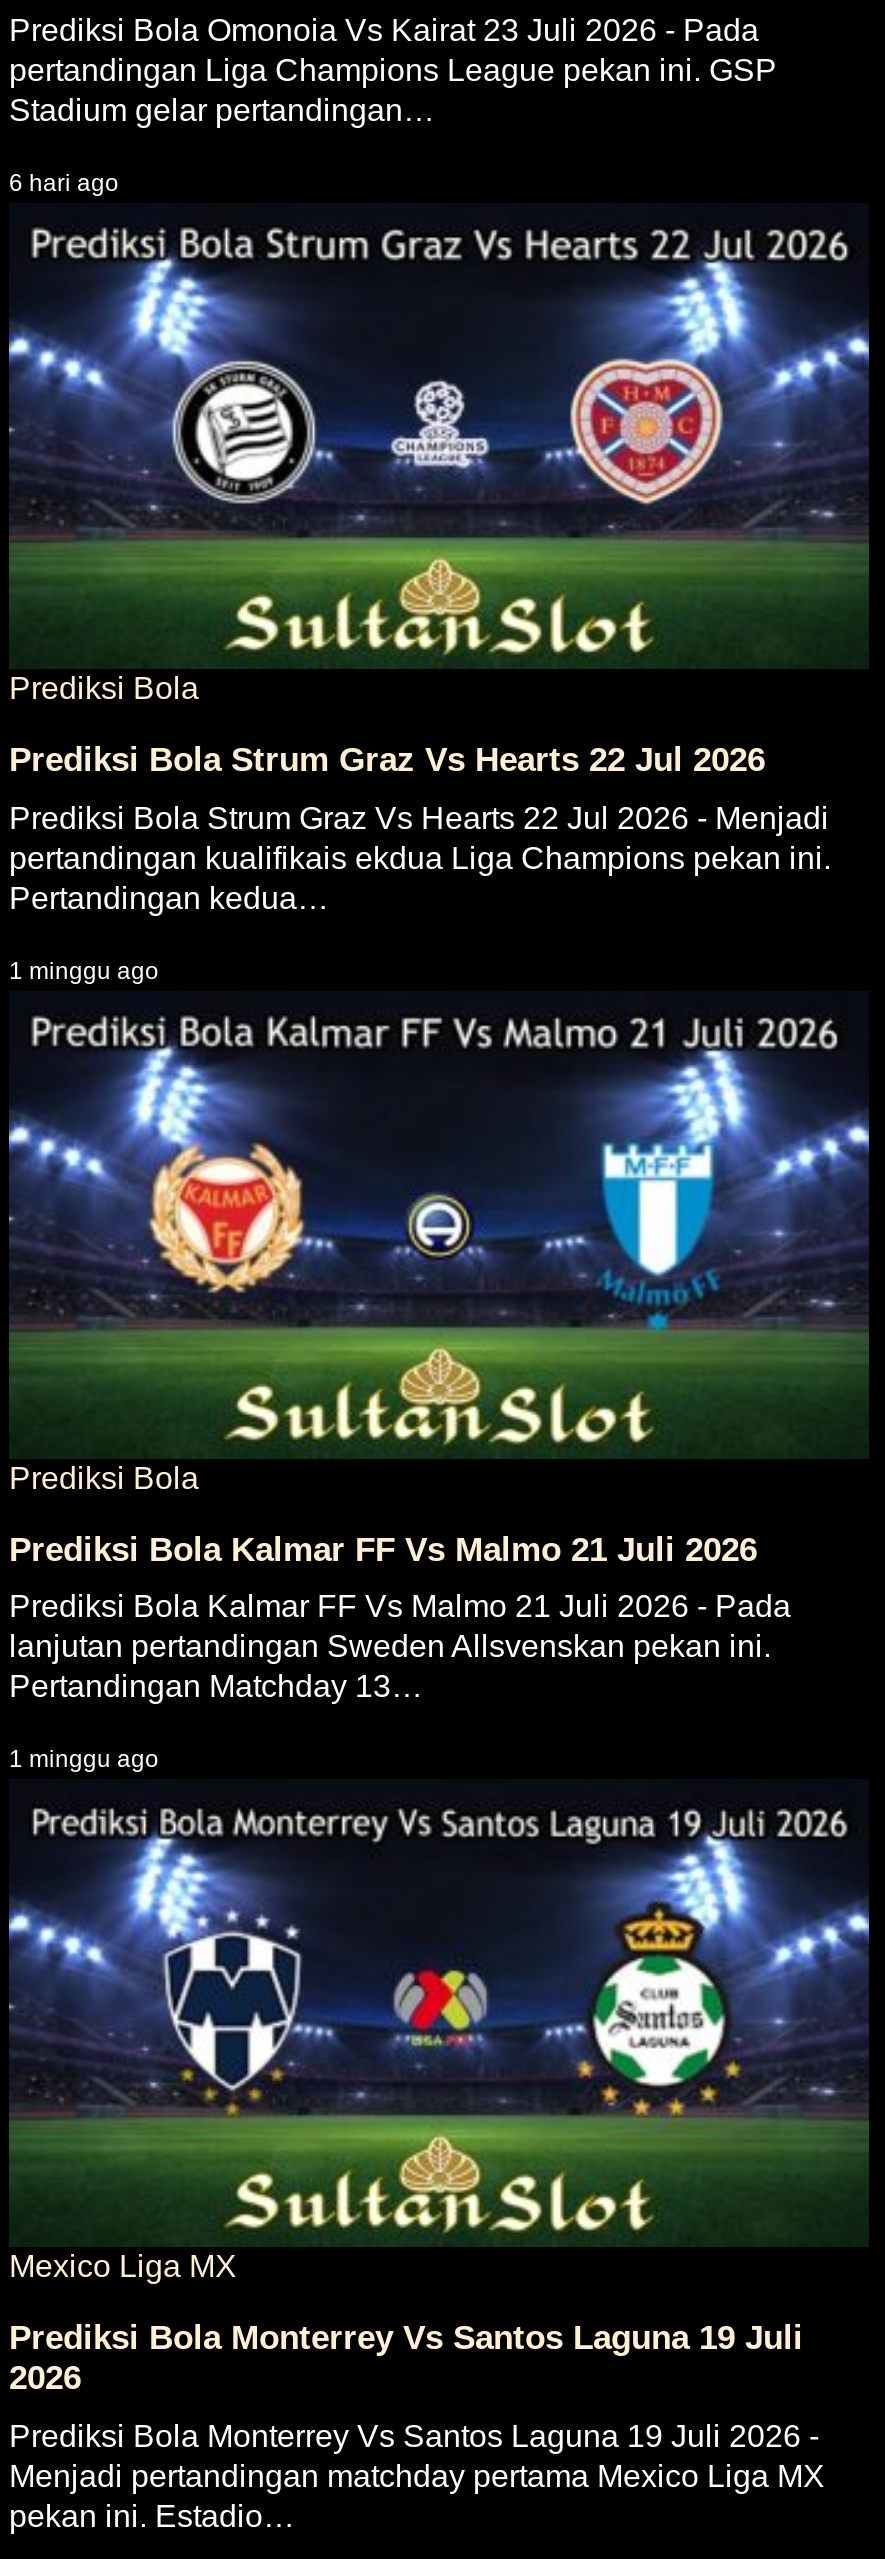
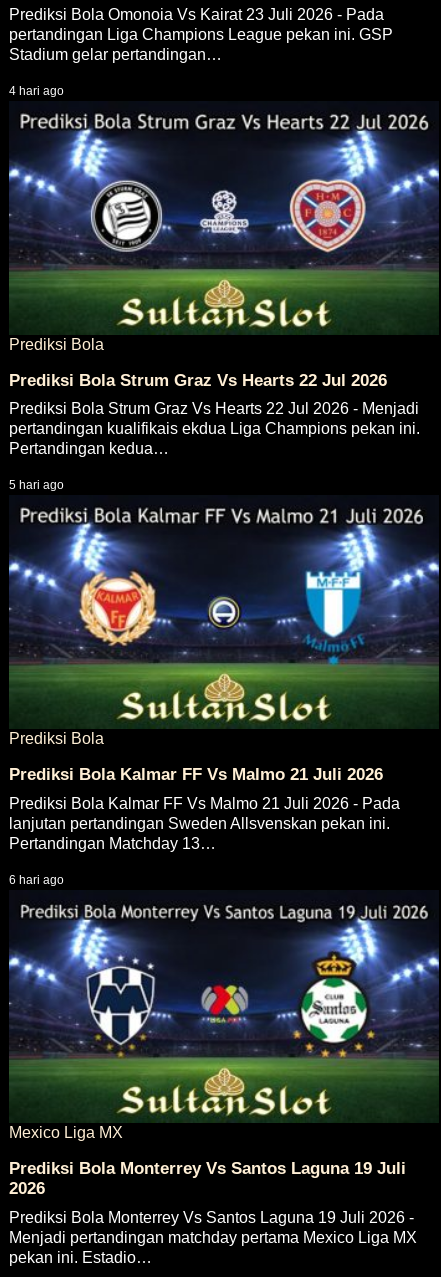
- 6 hari ago
+ 4 hari ago

- 1 minggu ago
+ 5 hari ago

- 1 minggu ago
+ 6 hari ago
